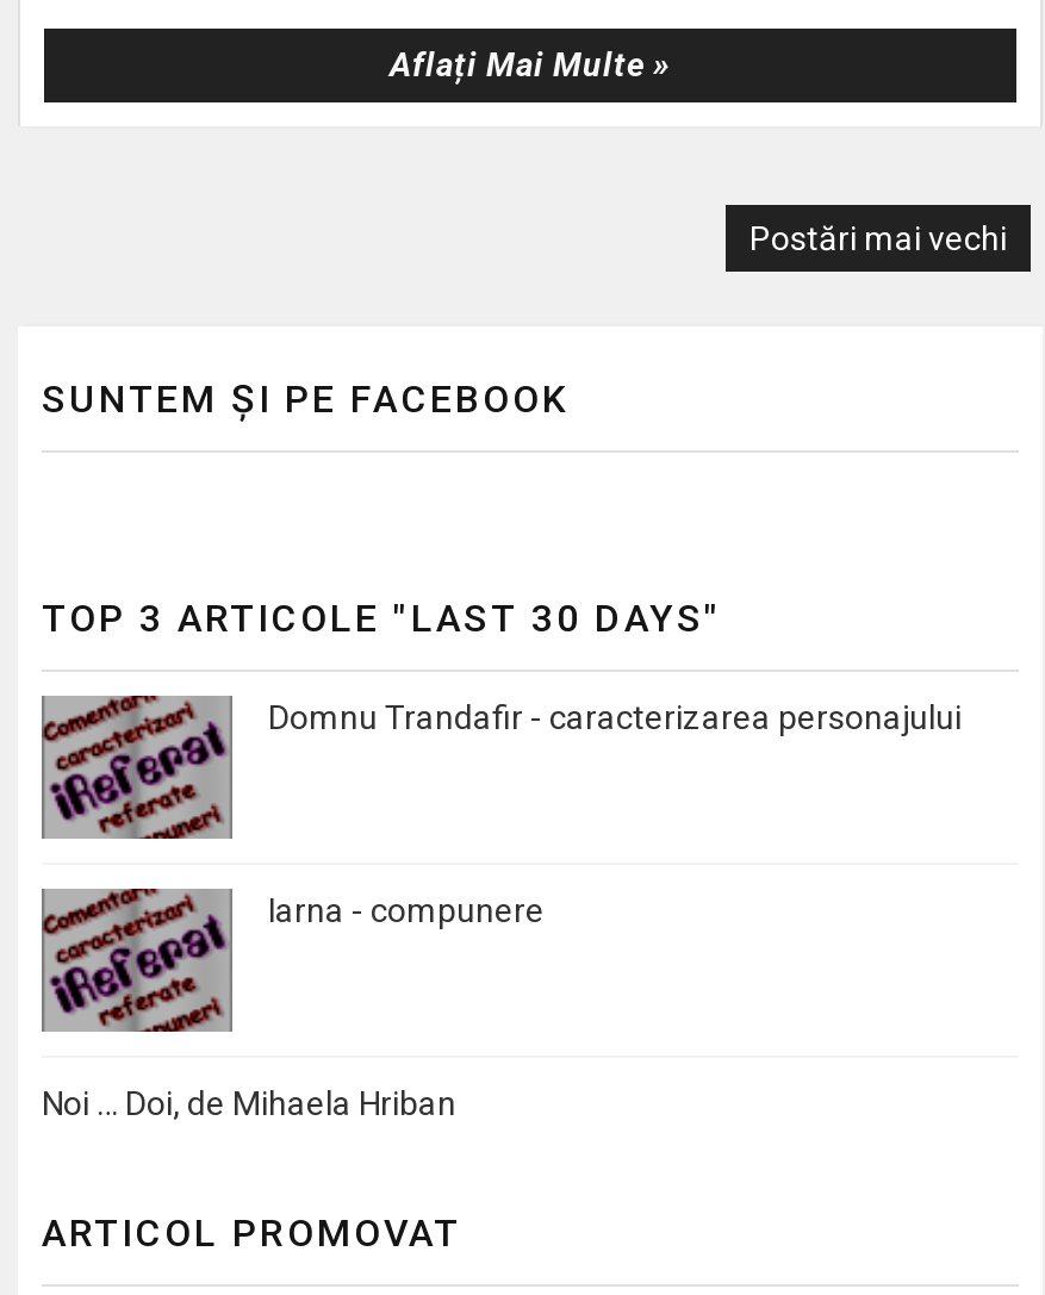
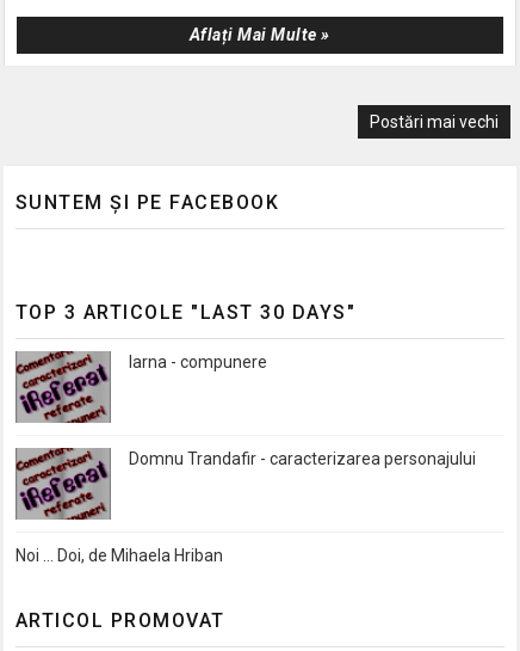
moved down: Domnu Trandafir - caracterizarea personajului

moved up: [image] | Iarna - compunere
